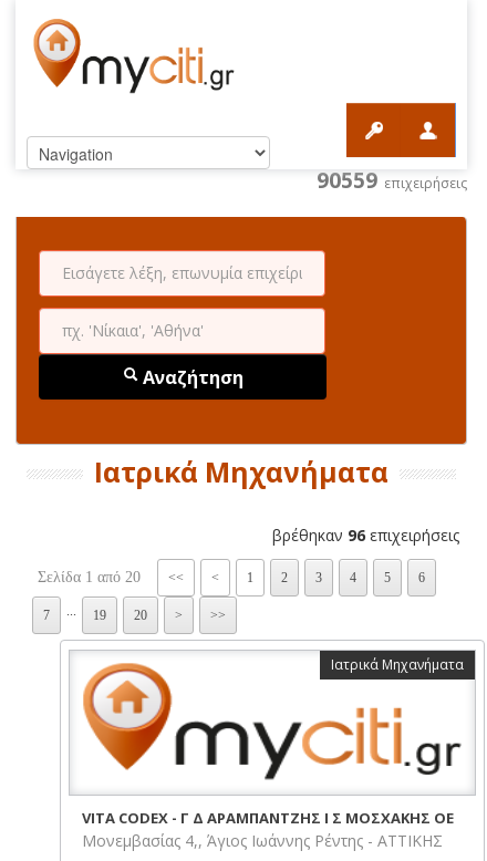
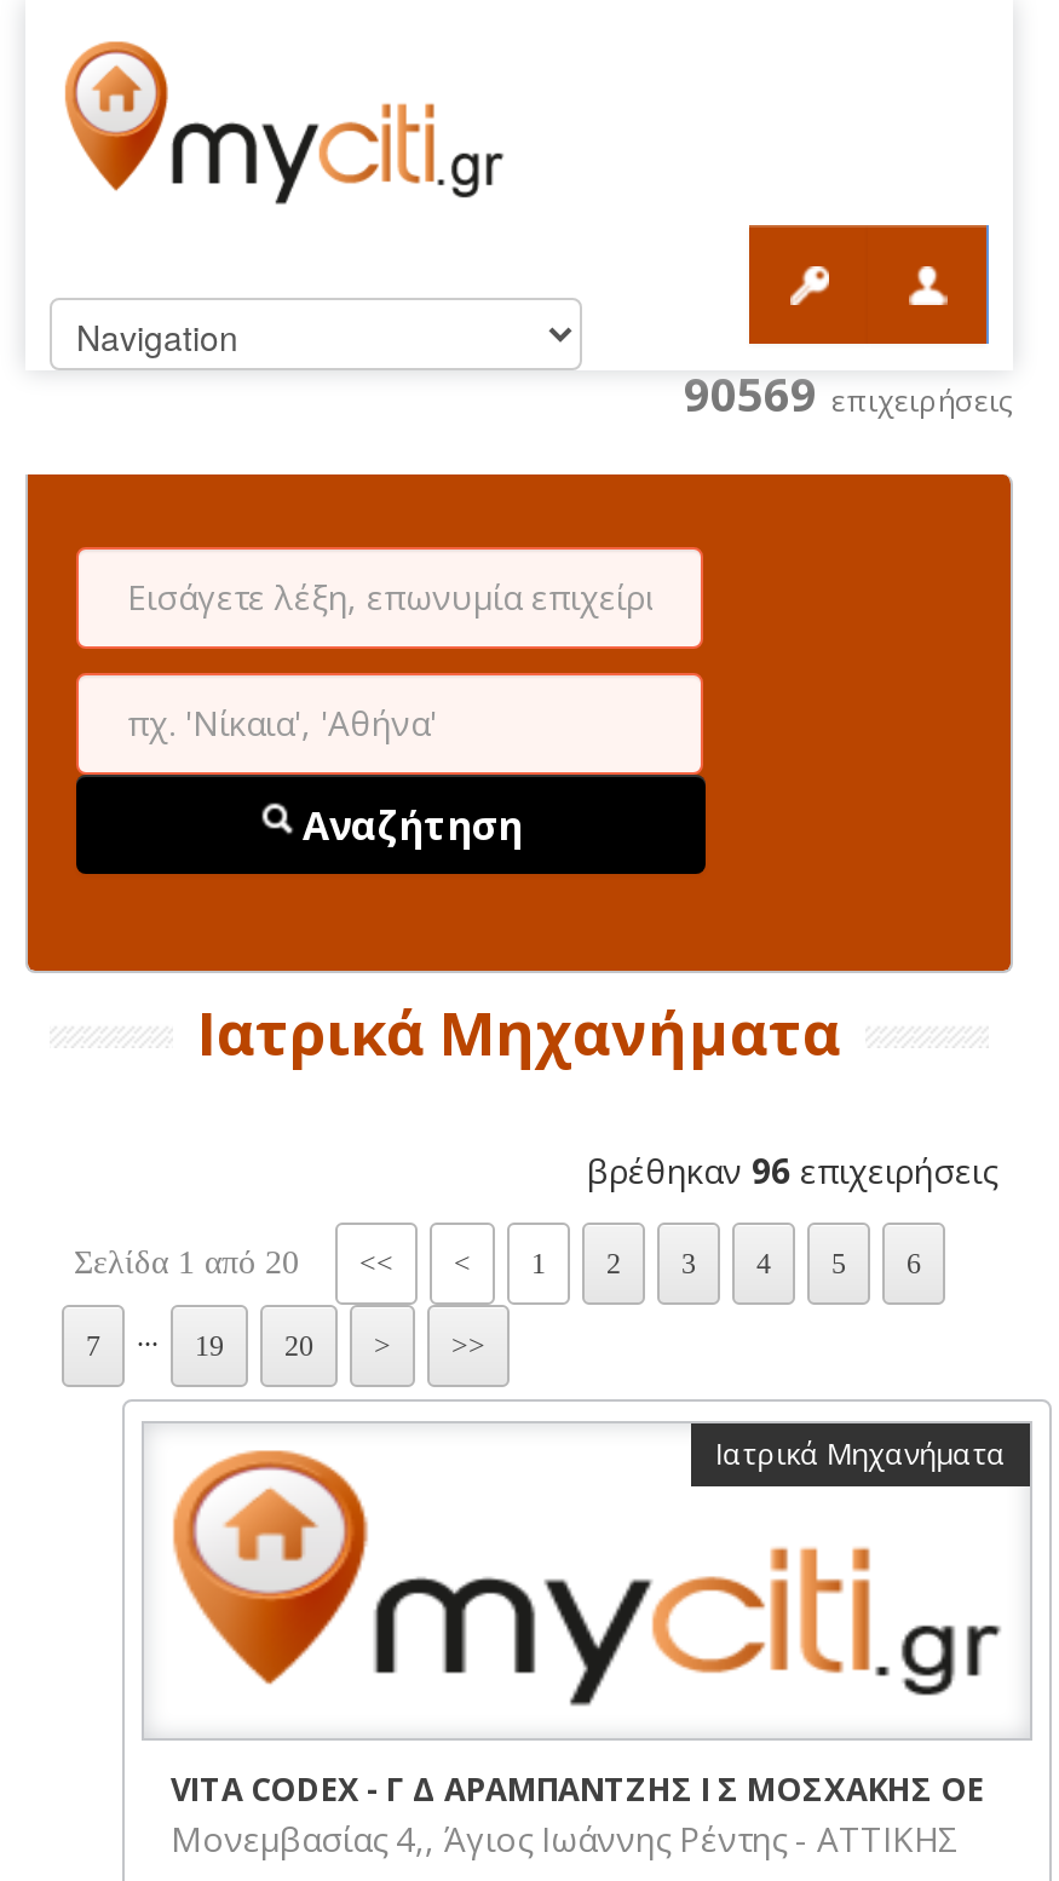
- 90559 επιχειρήσεις
+ 90569 επιχειρήσεις
